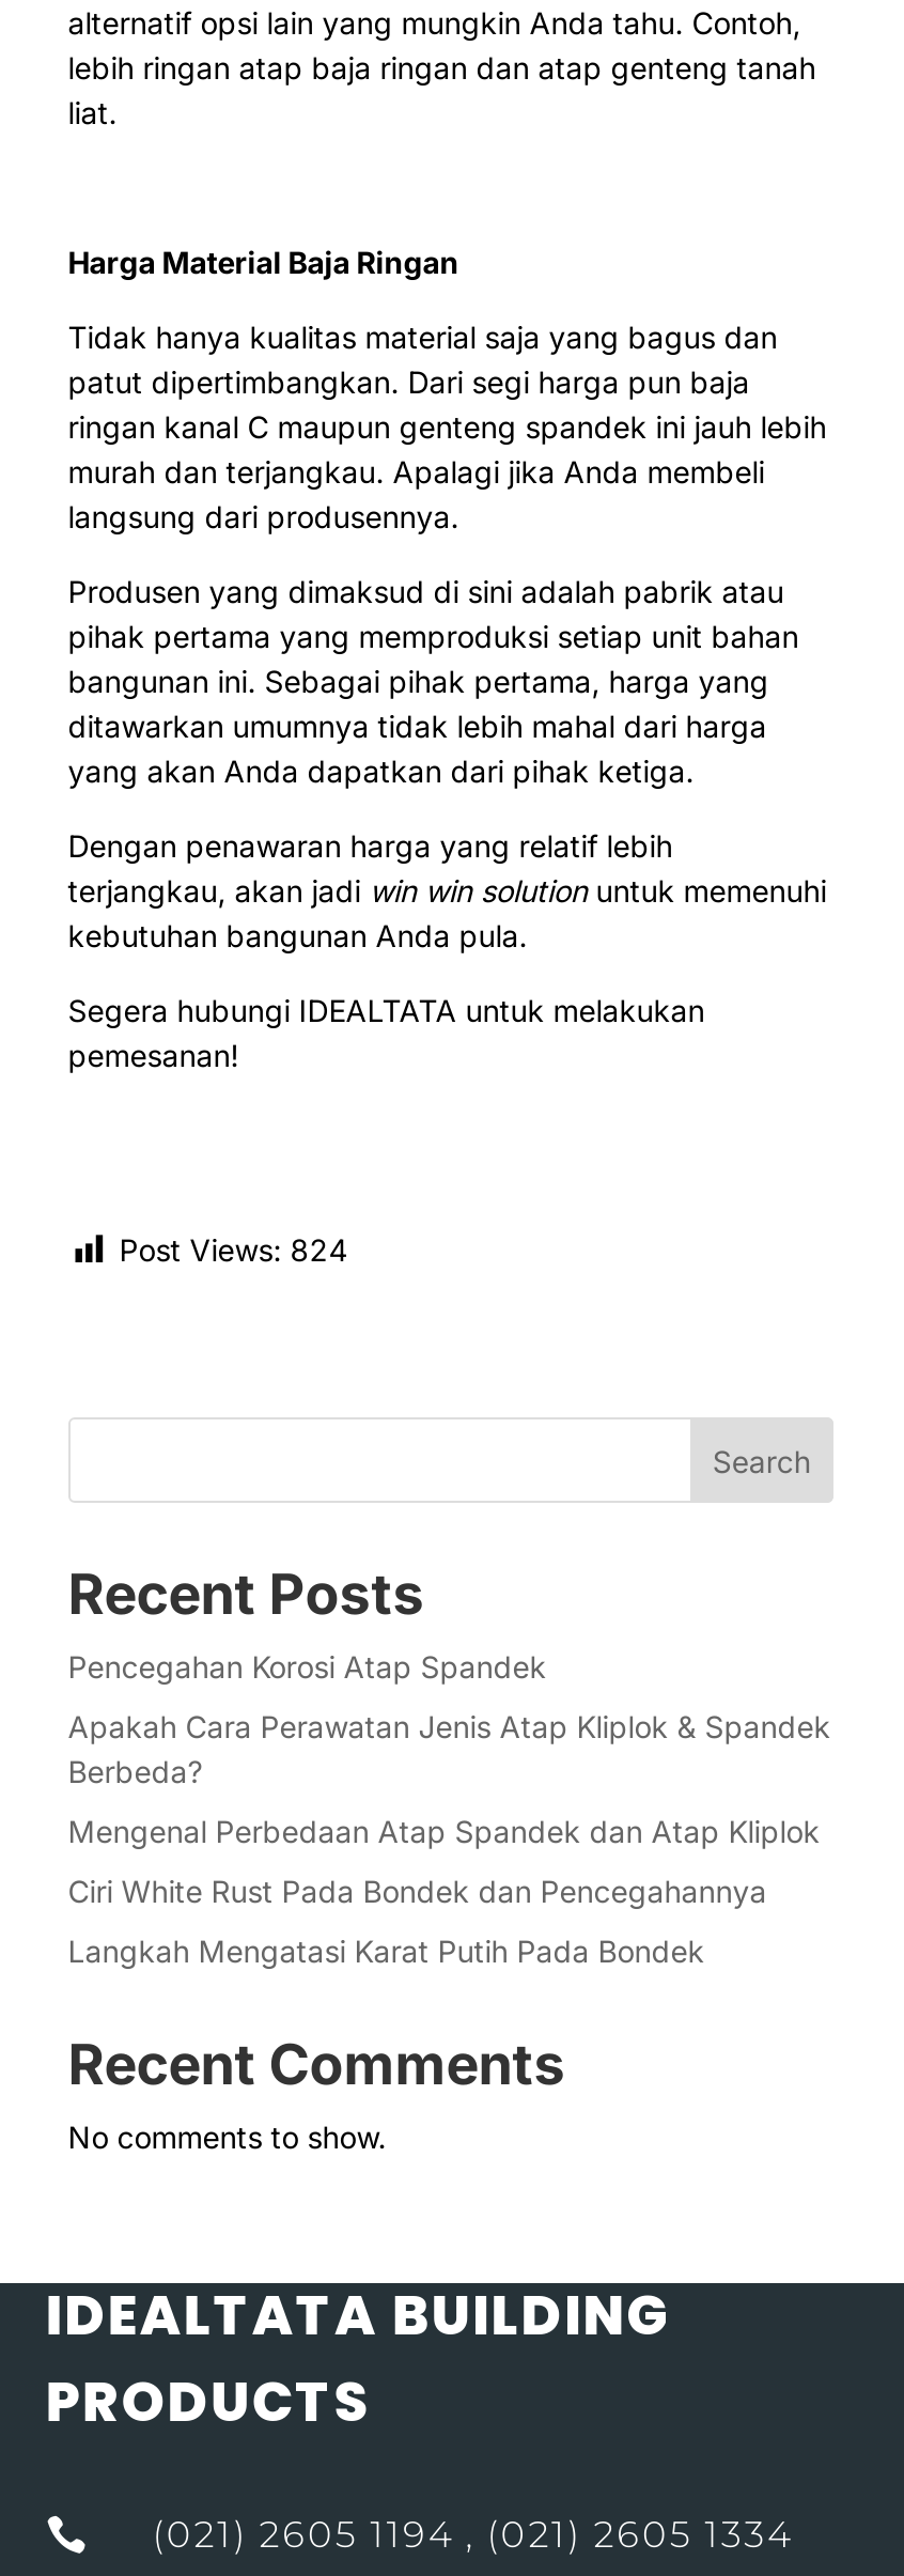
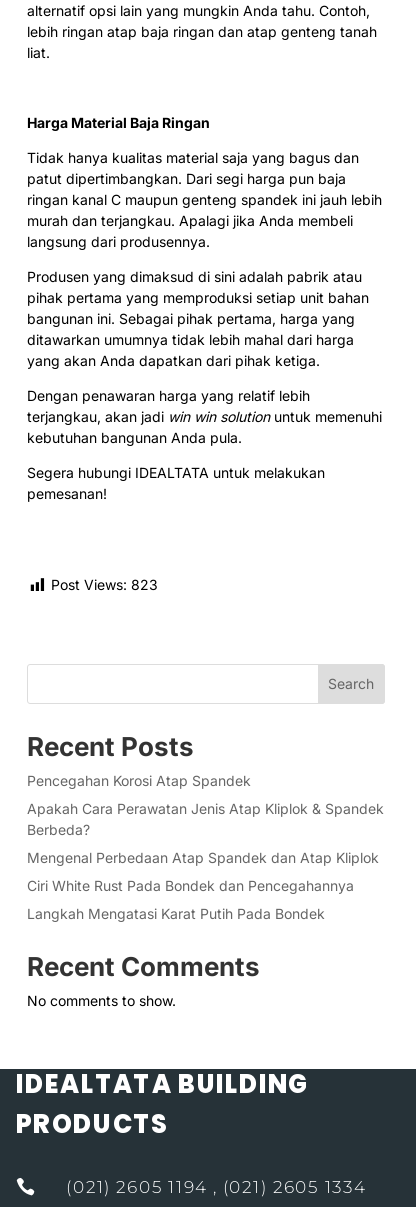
- Post Views: 824
+ Post Views: 823
